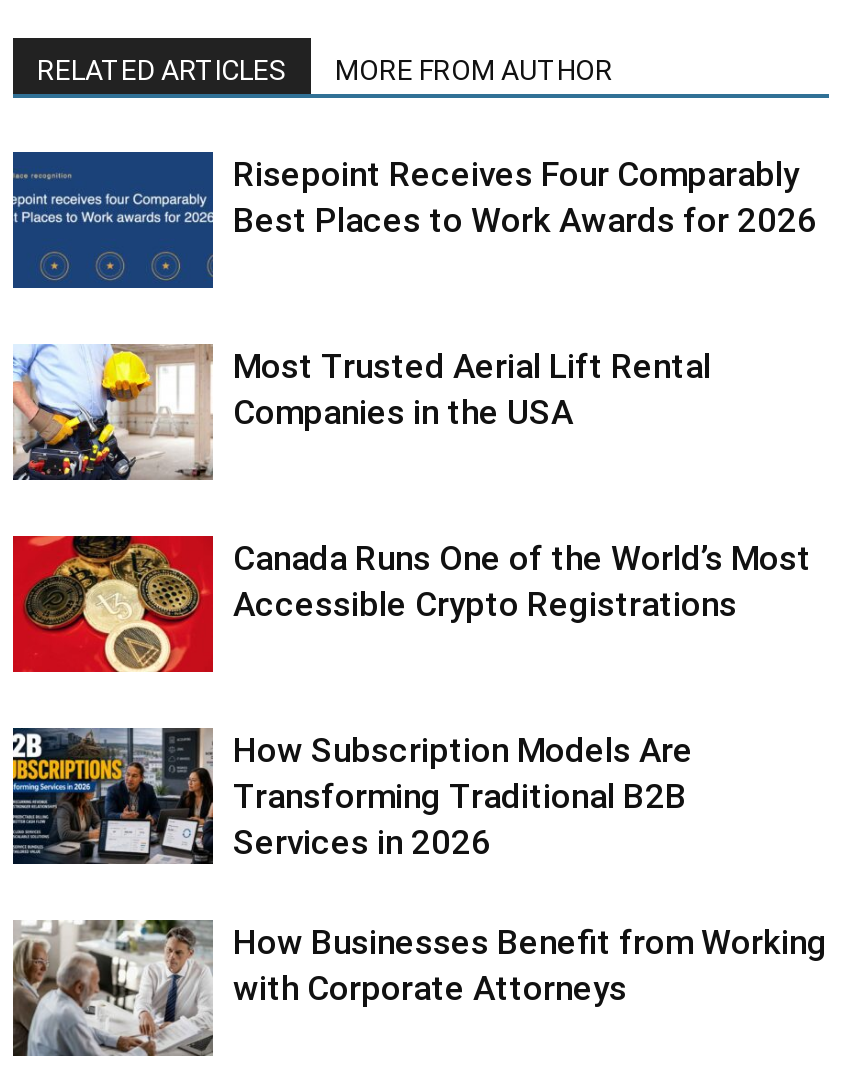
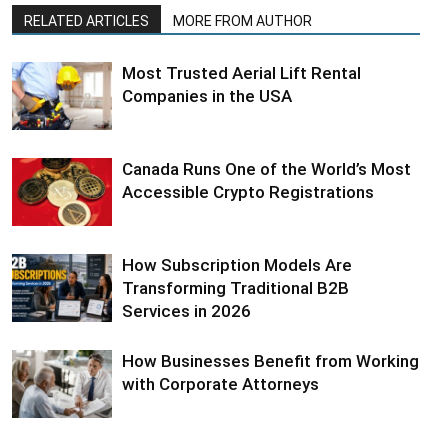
- [image]
- Risepoint Receives Four Comparably
- Best Places to Work Awards for 2026
